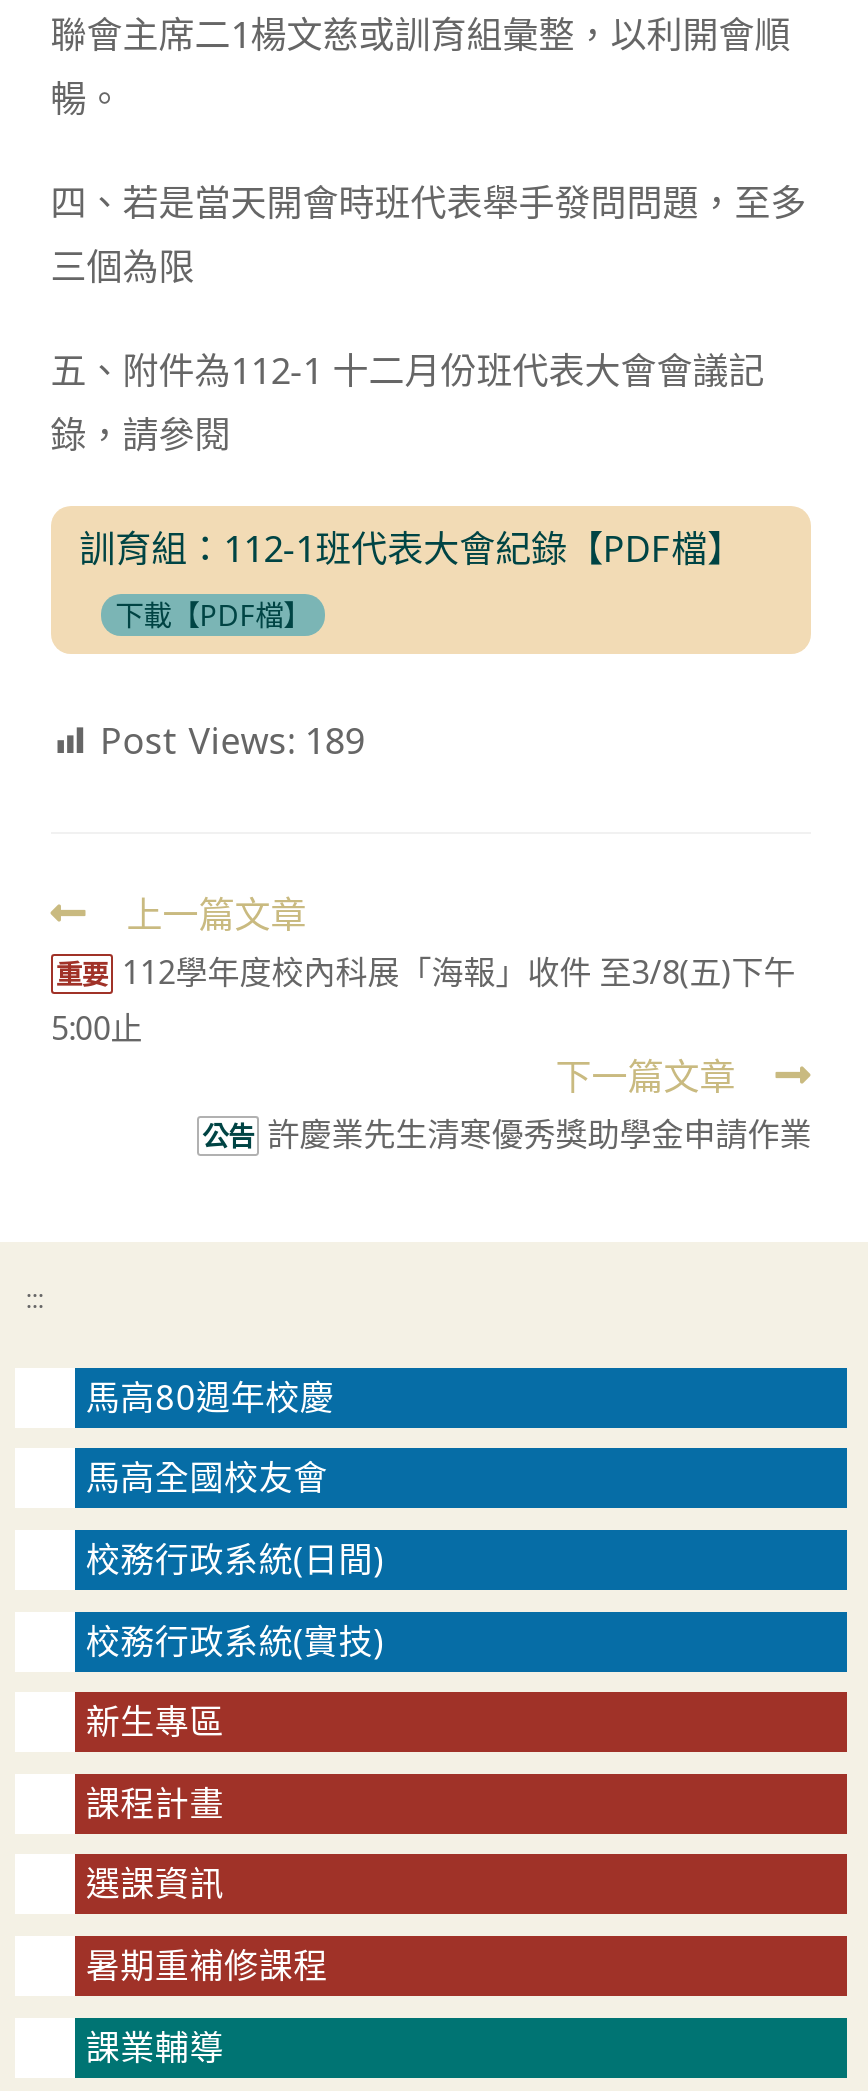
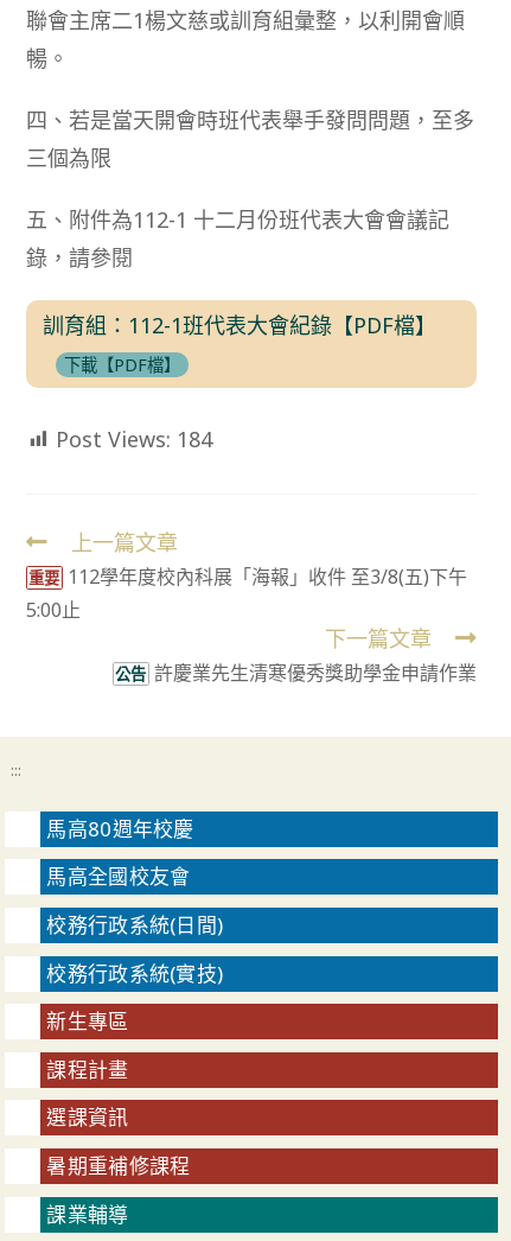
- Post Views: 189
+ Post Views: 184
